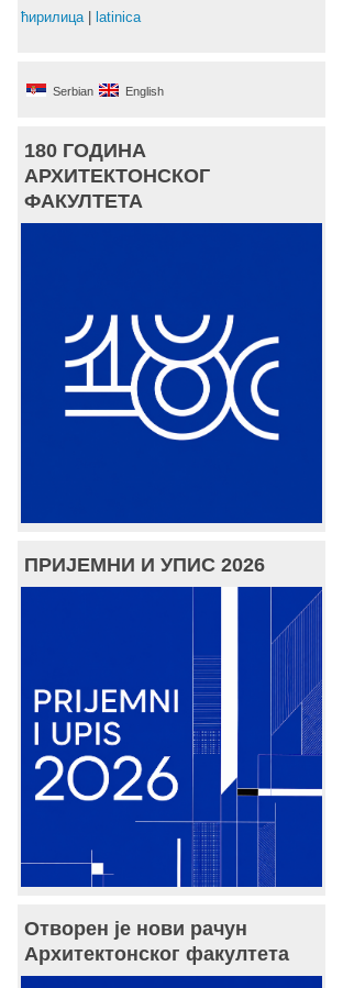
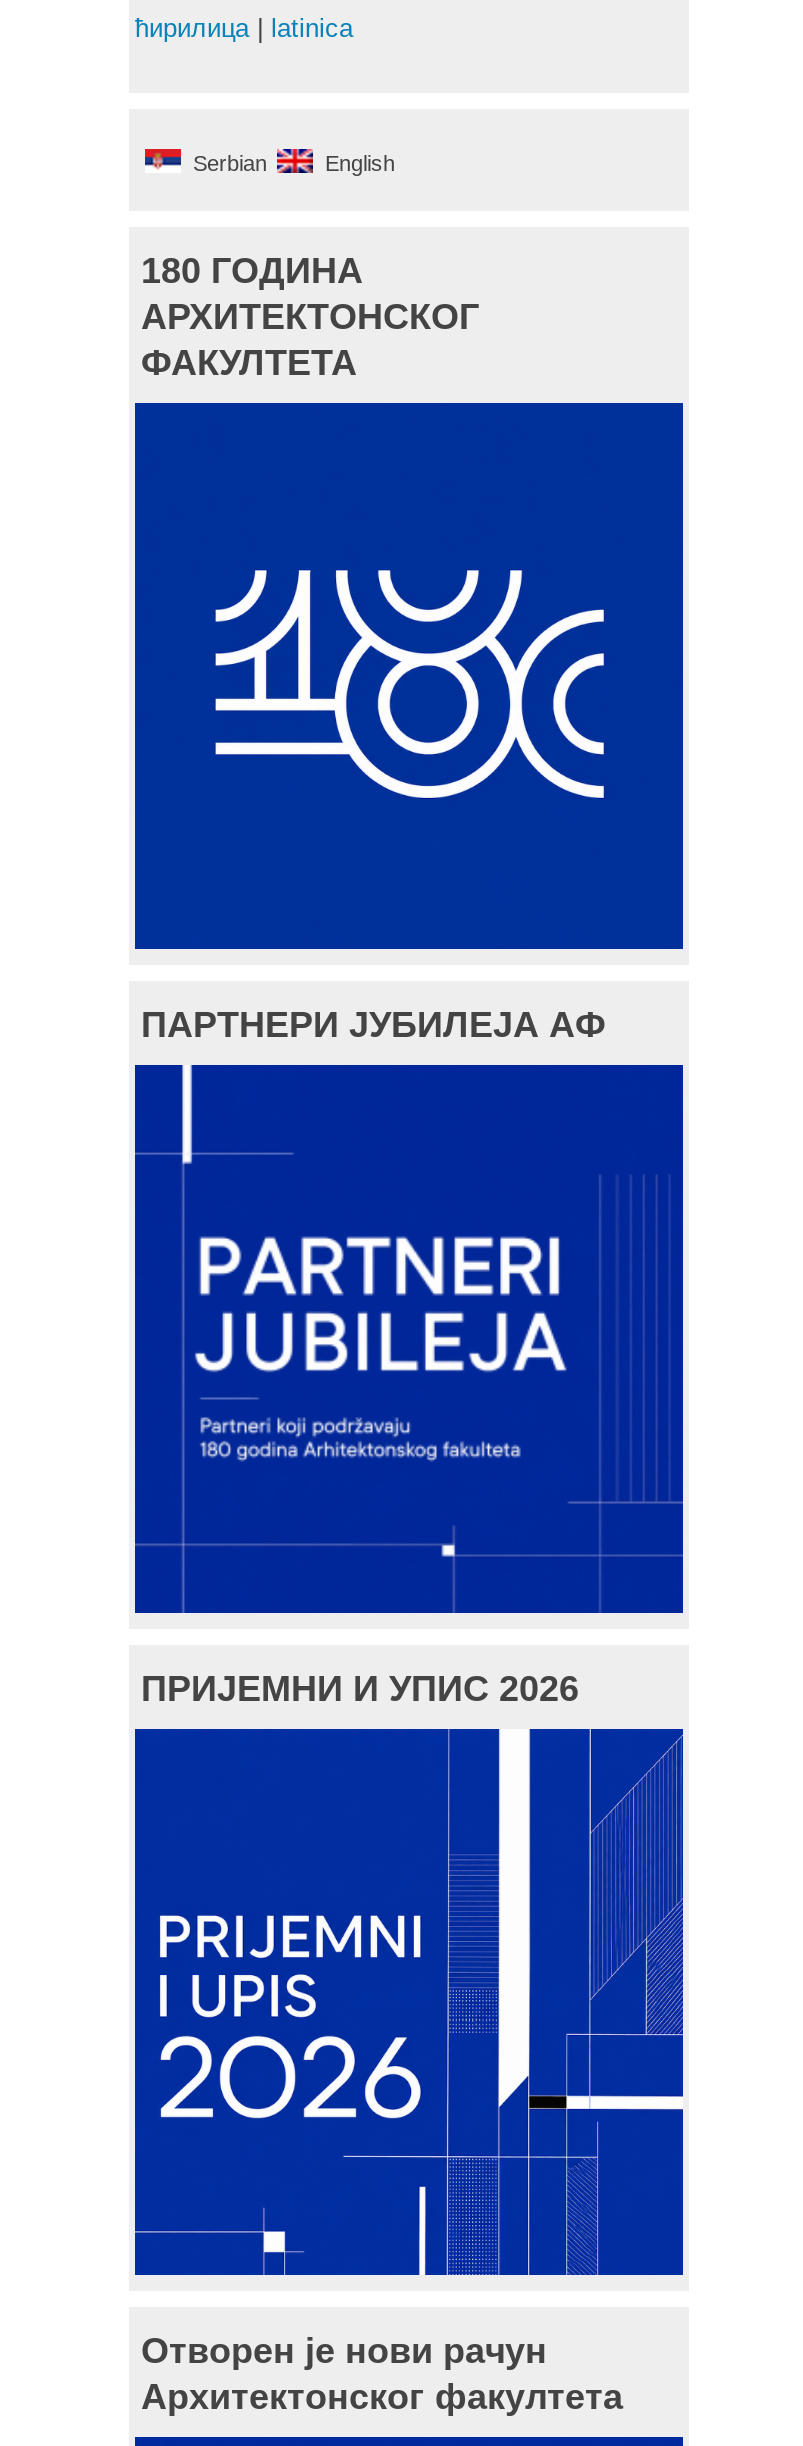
+ ПАРТНЕРИ ЈУБИЛЕЈА АФ

+ [image]
